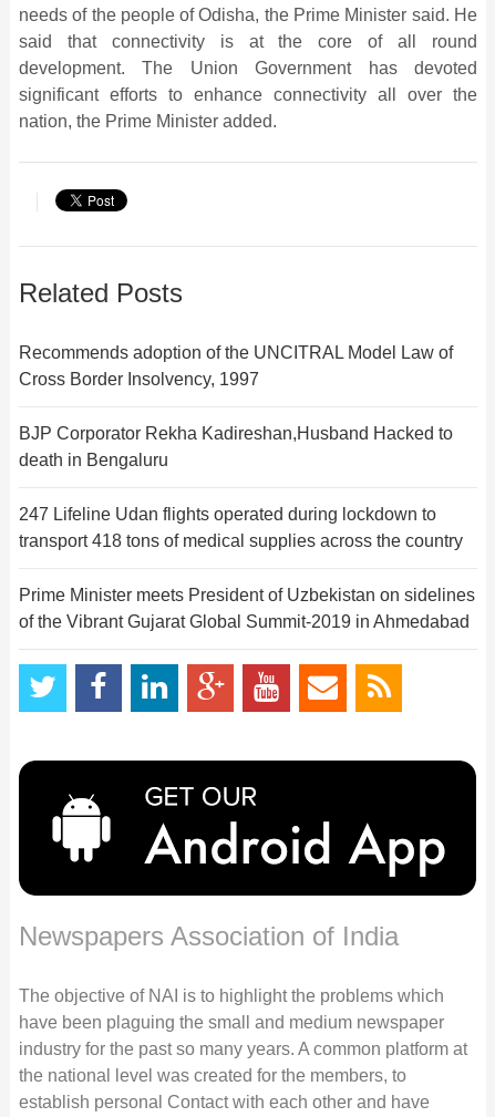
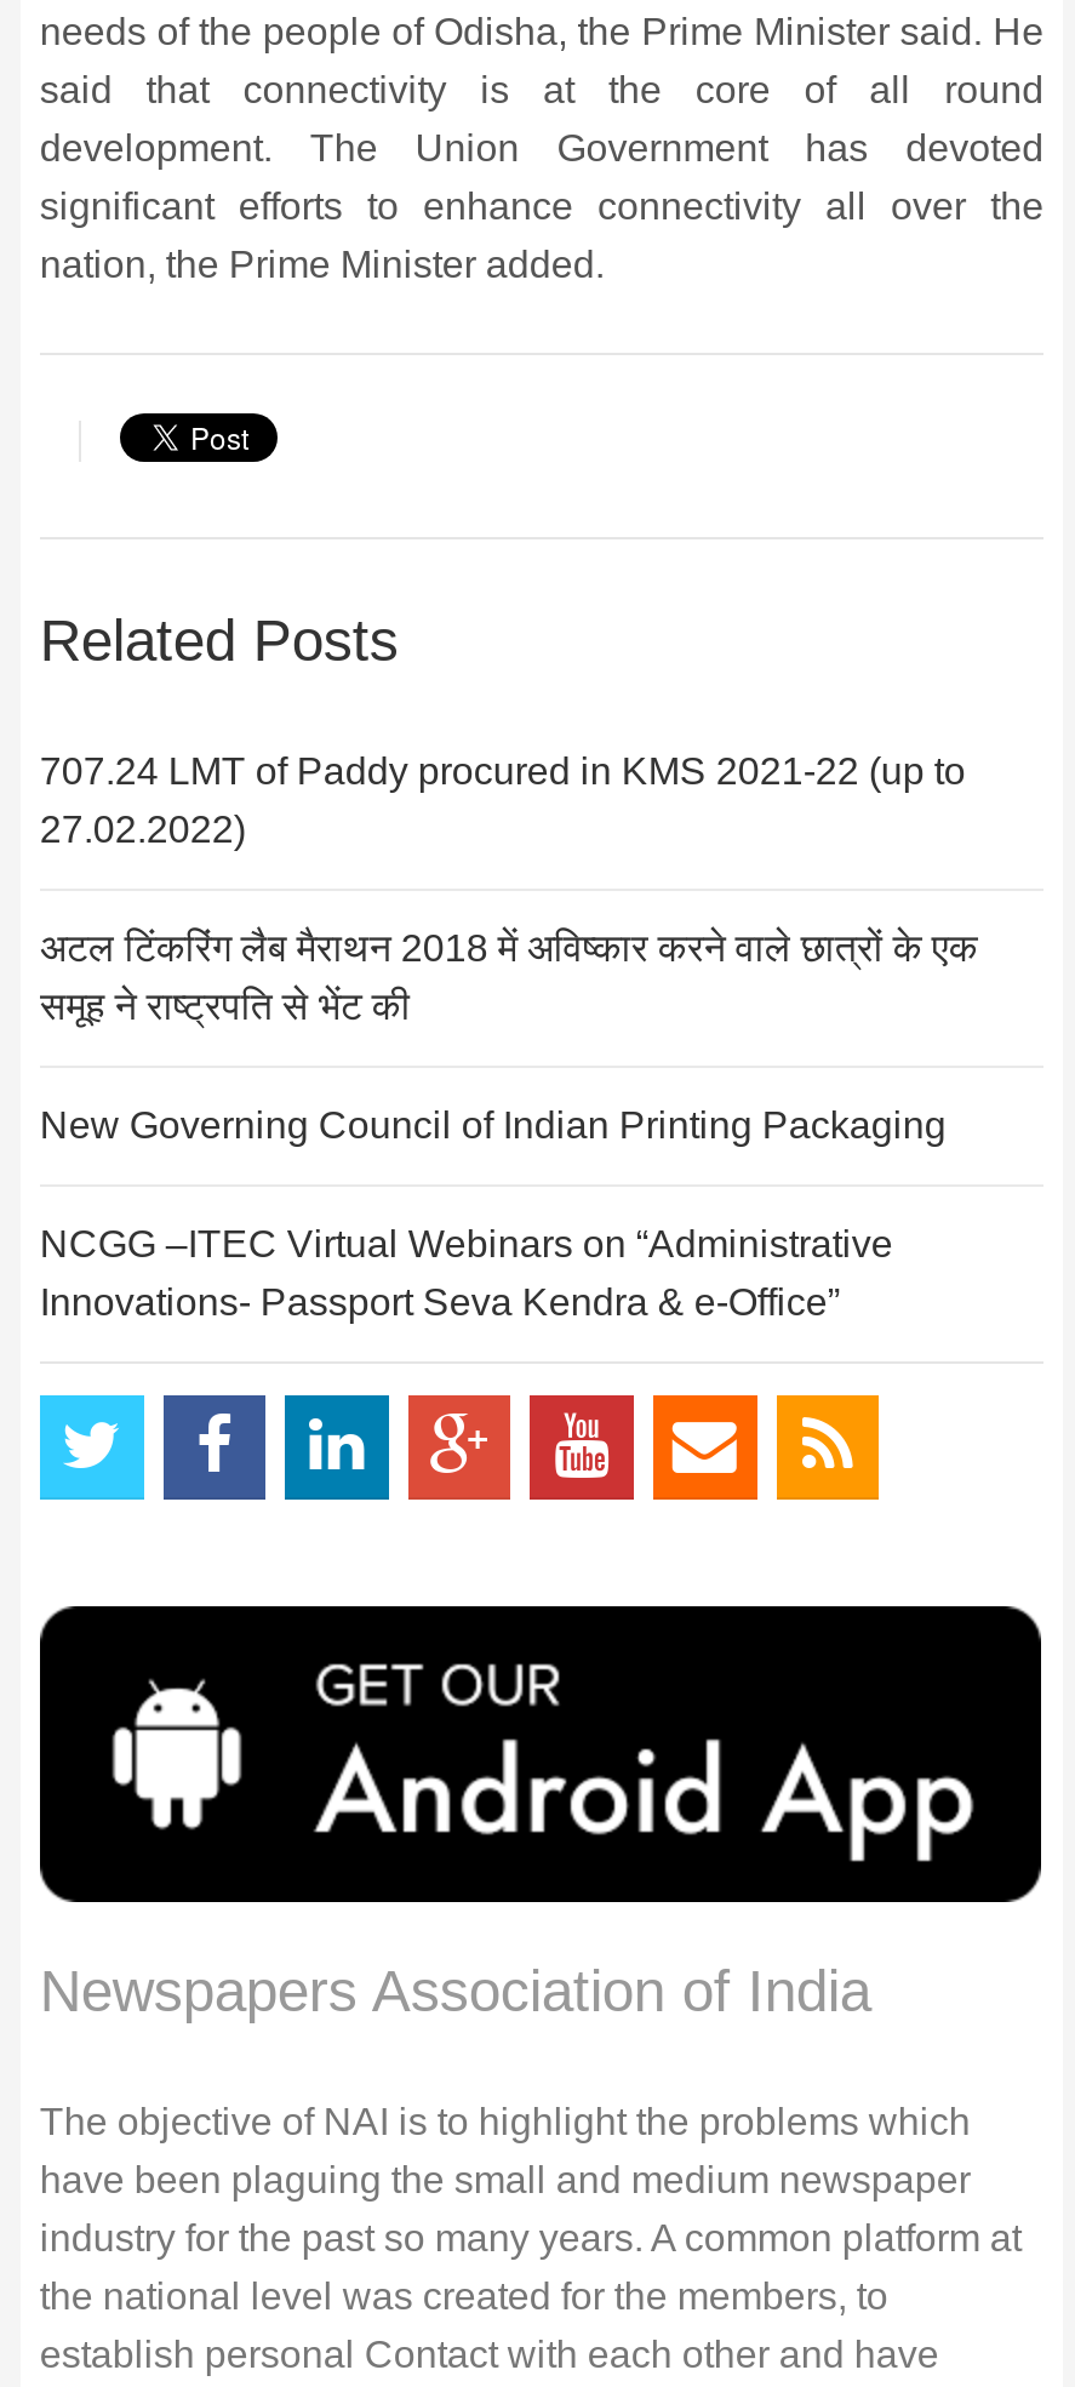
- Recommends adoption of the UNCITRAL Model Law of
- Cross Border Insolvency, 1997
+ 707.24 LMT of Paddy procured in KMS 2021-22 (up to
+ 27.02.2022)

- BJP Corporator Rekha Kadireshan,Husband Hacked to
- death in Bengaluru
+ अटल टिंकरिंग लैब मैराथन 2018 में अविष्‍कार करने वाले छात्रों के एक
+ समूह ने राष्‍ट्रपति से भेंट की

- 247 Lifeline Udan flights operated during lockdown to
- transport 418 tons of medical supplies across the country
+ New Governing Council of Indian Printing Packaging

- Prime Minister meets President of Uzbekistan on sidelines
- of the Vibrant Gujarat Global Summit-2019 in Ahmedabad
+ NCGG –ITEC Virtual Webinars on “Administrative
+ Innovations- Passport Seva Kendra & e-Office”
